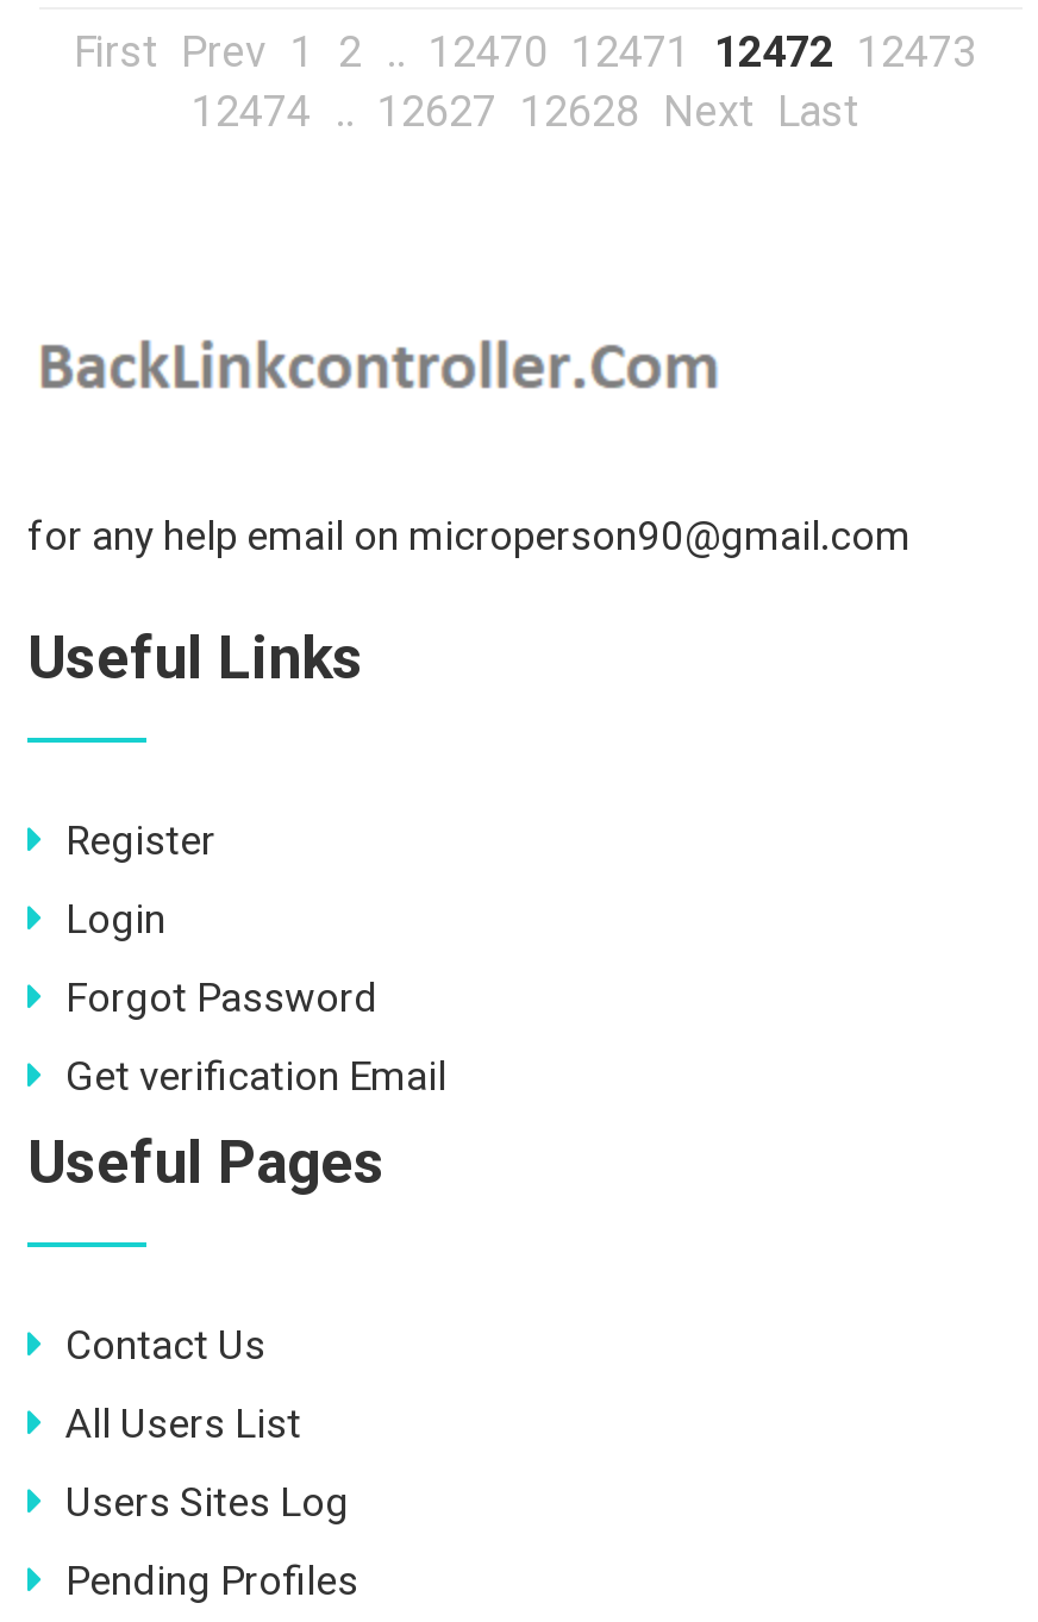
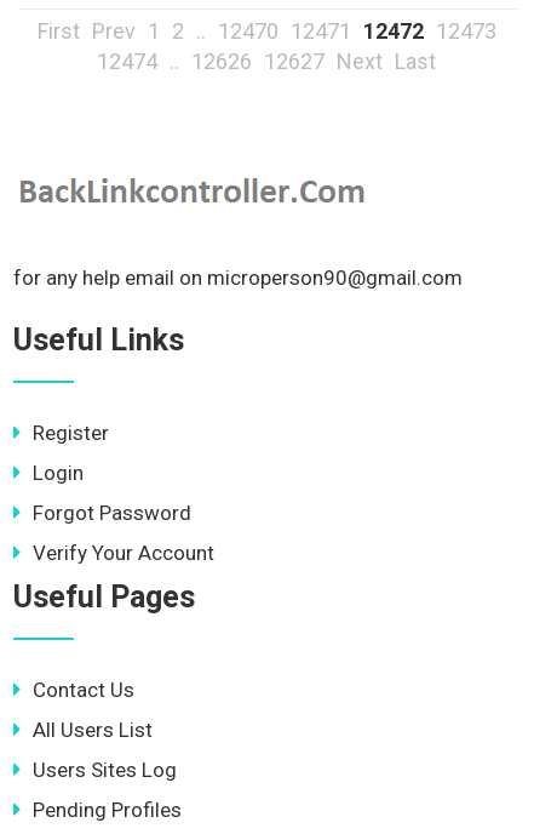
- 12474 .. 12627 12628 Next Last
+ 12474 .. 12626 12627 Next Last

- Get verification Email
+ Verify Your Account
